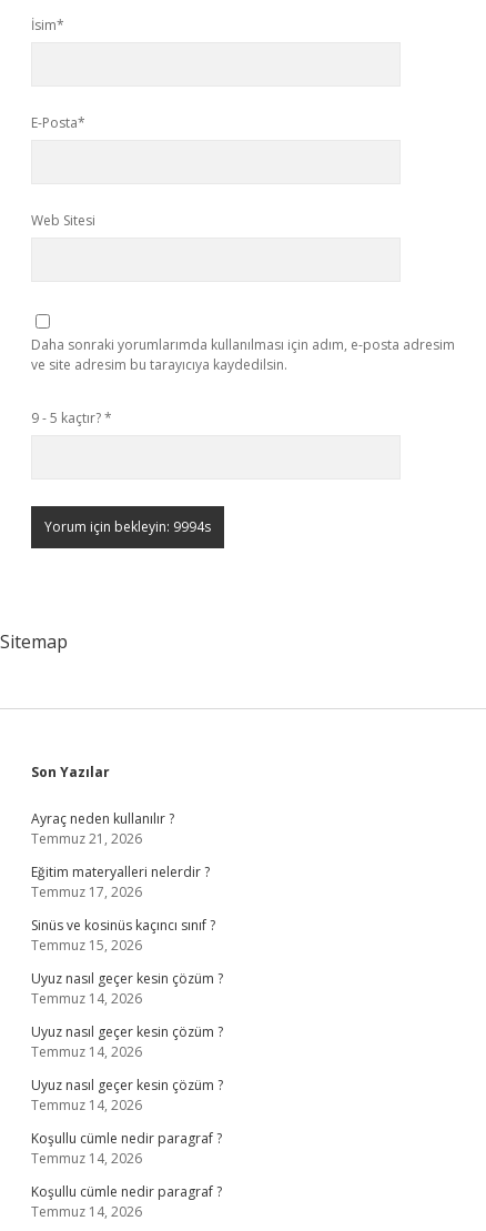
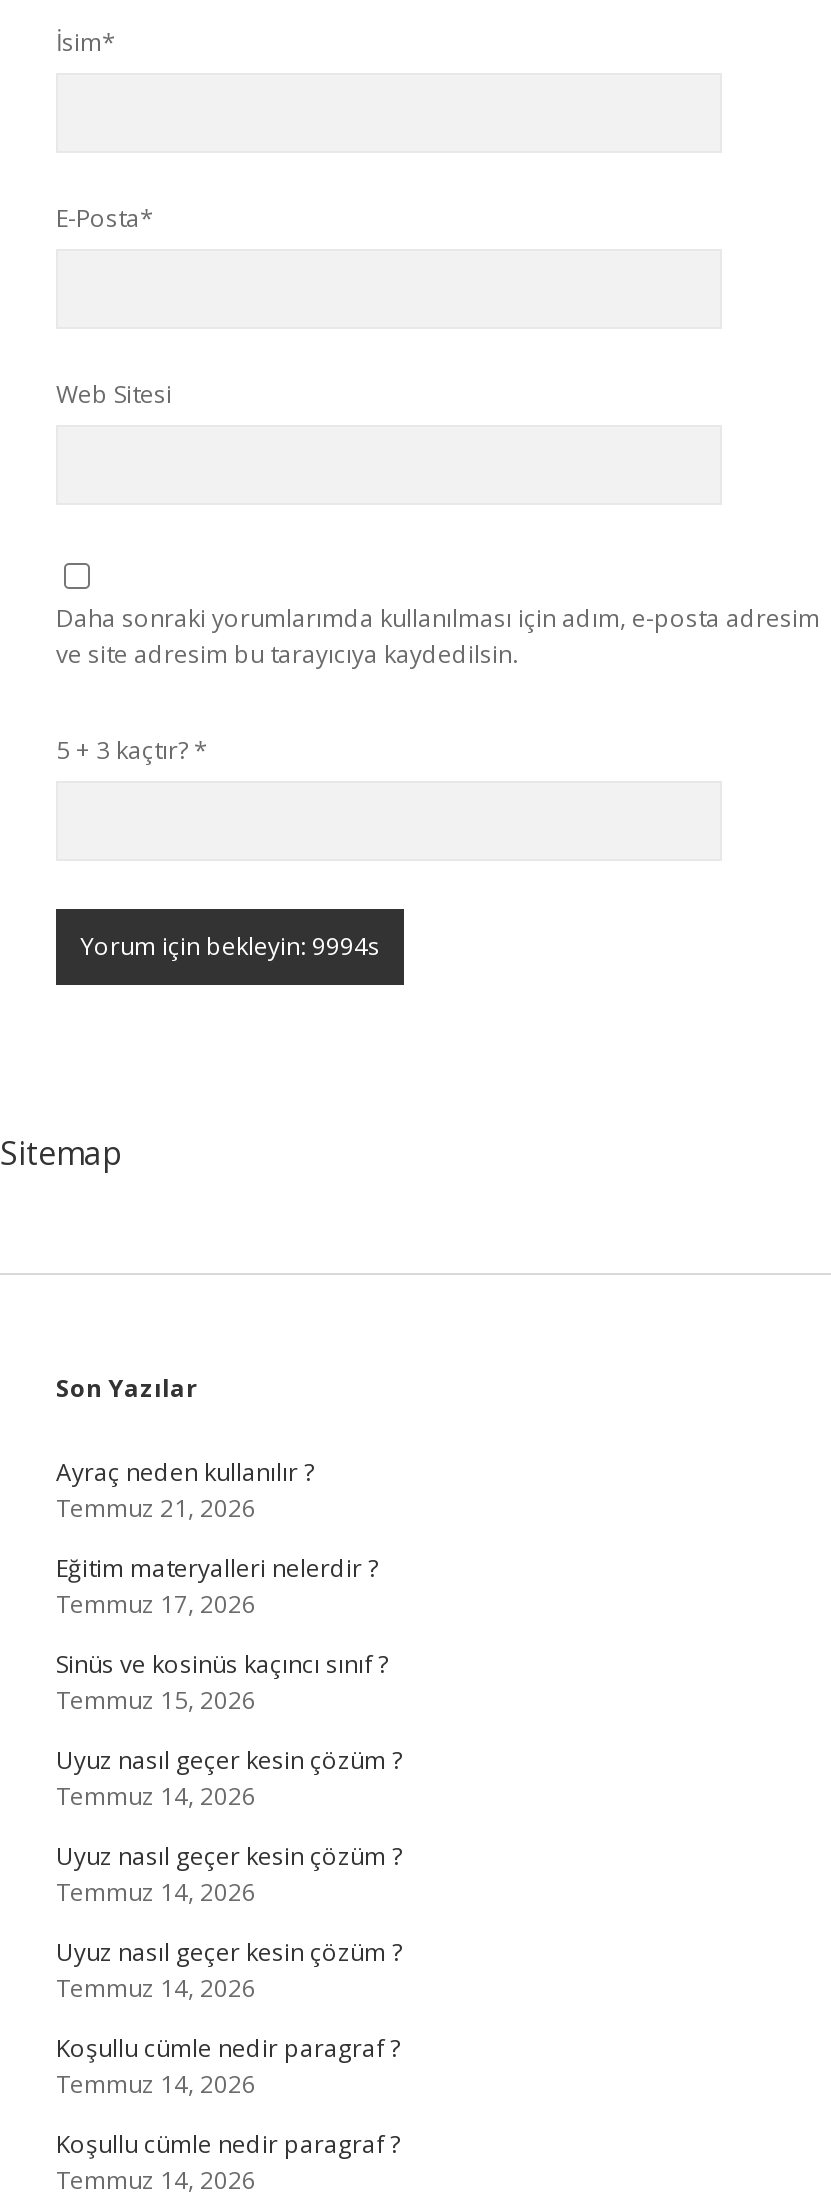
- 9 - 5 kaçtır? *
+ 5 + 3 kaçtır? *
